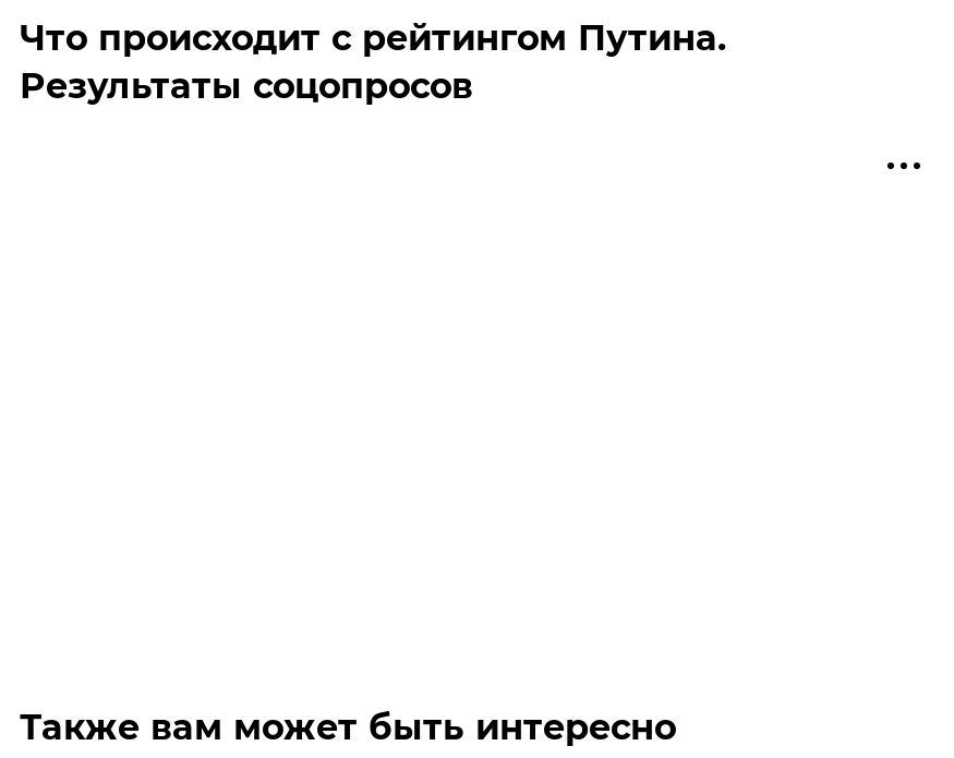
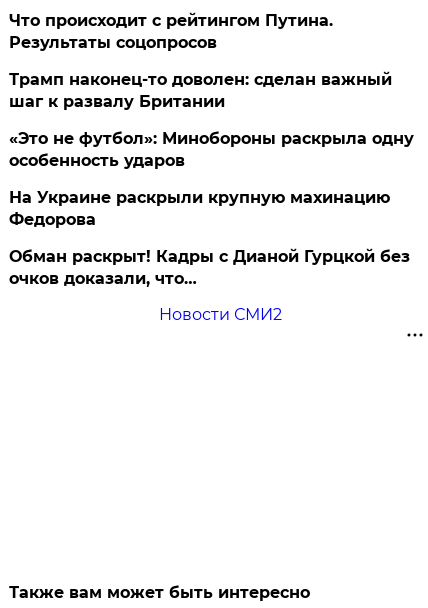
+ Трамп наконец-то доволен: сделан важный
+ шаг к развалу Британии
+ «Это не футбол»: Минобороны раскрыла одну
+ особенность ударов
+ На Украине раскрыли крупную махинацию
+ Федорова
+ Обман раскрыт! Кадры с Дианой Гурцкой без
+ очков доказали, что…
+ Новости СМИ2
